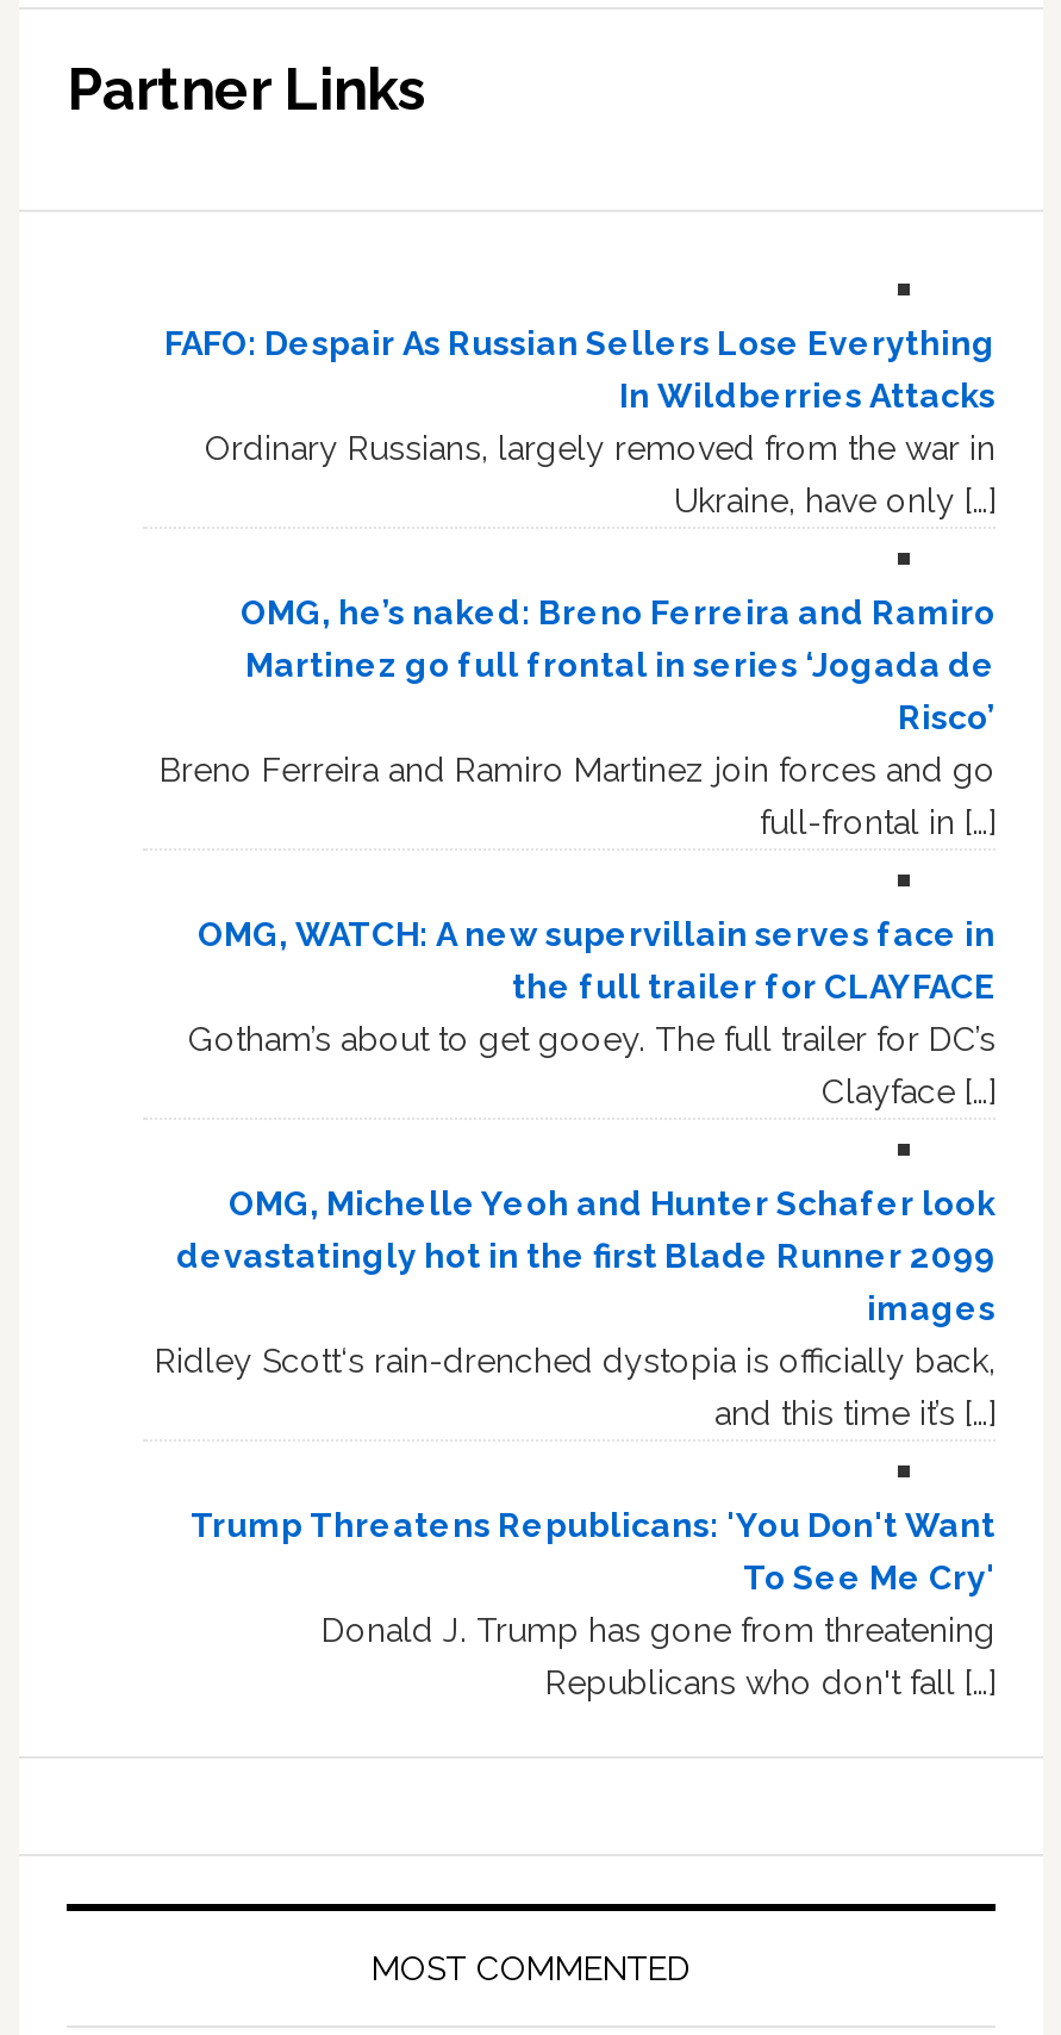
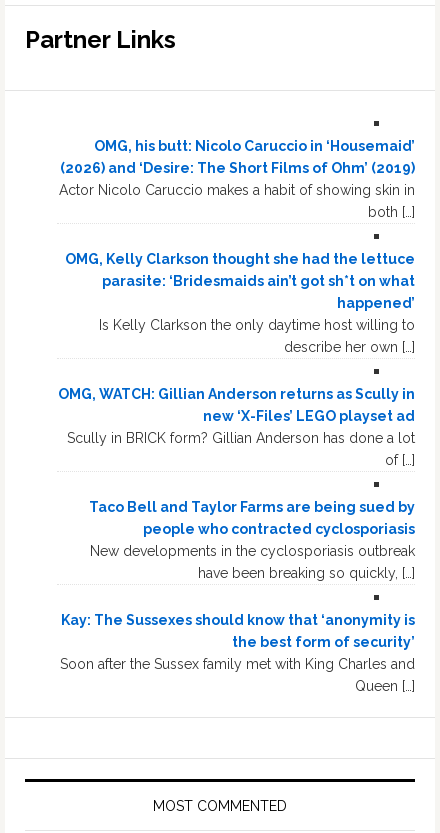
- FAFO: Despair As Russian Sellers Lose Everything
- In Wildberries Attacks
- Ordinary Russians, largely removed from the war in
- Ukraine, have only […]
+ OMG, his butt: Nicolo Caruccio in ‘Housemaid’
+ (2026) and ‘Desire: The Short Films of Ohm’ (2019)
+ Actor Nicolo Caruccio makes a habit of showing skin in
+ both […]

- OMG, he’s naked: Breno Ferreira and Ramiro
- Martinez go full frontal in series ‘Jogada de
- Risco’
- Breno Ferreira and Ramiro Martinez join forces and go
- full-frontal in […]
+ OMG, Kelly Clarkson thought she had the lettuce
+ parasite: ‘Bridesmaids ain’t got sh*t on what
+ happened’
+ Is Kelly Clarkson the only daytime host willing to
+ describe her own […]

- OMG, WATCH: A new supervillain serves face in
- the full trailer for CLAYFACE
- Gotham’s about to get gooey. The full trailer for DC’s
- Clayface […]
+ OMG, WATCH: Gillian Anderson returns as Scully in
+ new ‘X-Files’ LEGO playset ad
+ Scully in BRICK form? Gillian Anderson has done a lot
+ of […]

- OMG, Michelle Yeoh and Hunter Schafer look
- devastatingly hot in the first Blade Runner 2099
- images
- Ridley Scott‘s rain-drenched dystopia is officially back,
- and this time it’s […]
+ Taco Bell and Taylor Farms are being sued by
+ people who contracted cyclosporiasis
+ New developments in the cyclosporiasis outbreak
+ have been breaking so quickly, […]

- Trump Threatens Republicans: 'You Don't Want
- To See Me Cry'
- Donald J. Trump has gone from threatening
- Republicans who don't fall […]
+ Kay: The Sussexes should know that ‘anonymity is
+ the best form of security’
+ Soon after the Sussex family met with King Charles and
+ Queen […]
